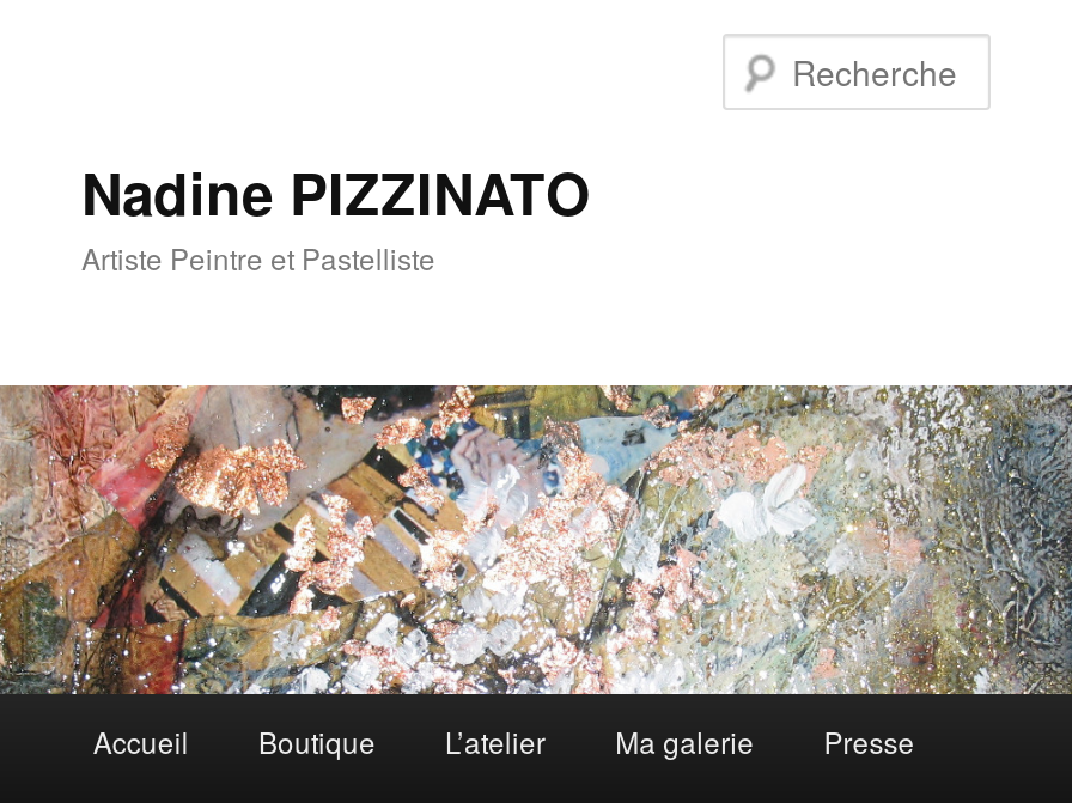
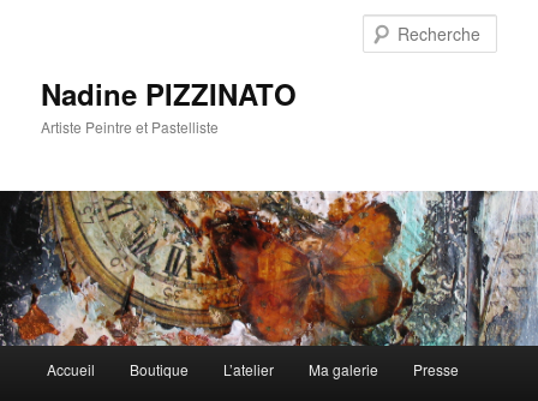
- [image]
+ [image]
